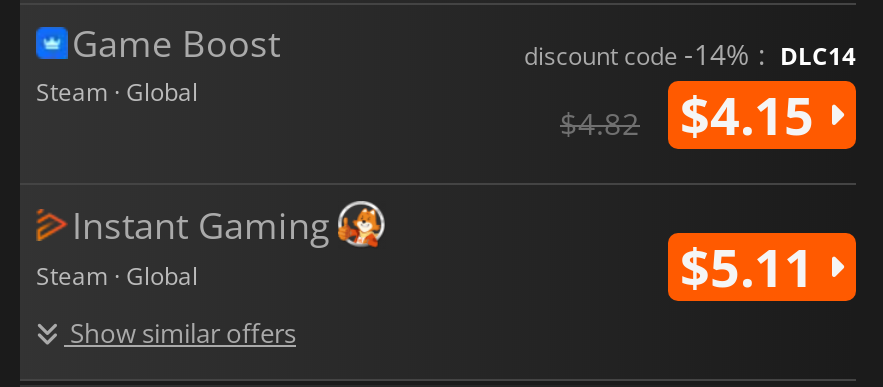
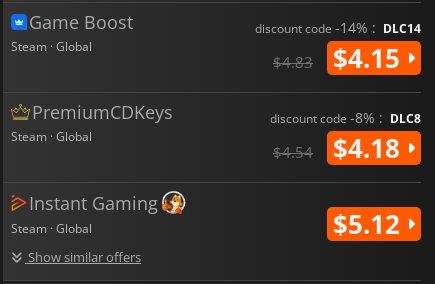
- $4.82 $4.15
+ $4.83 $4.15

+ PremiumCDKeys
+ Steam · Global

+ discount code -8% : DLC8
+ $4.54
+ $4.18

- $5.11
+ $5.12
